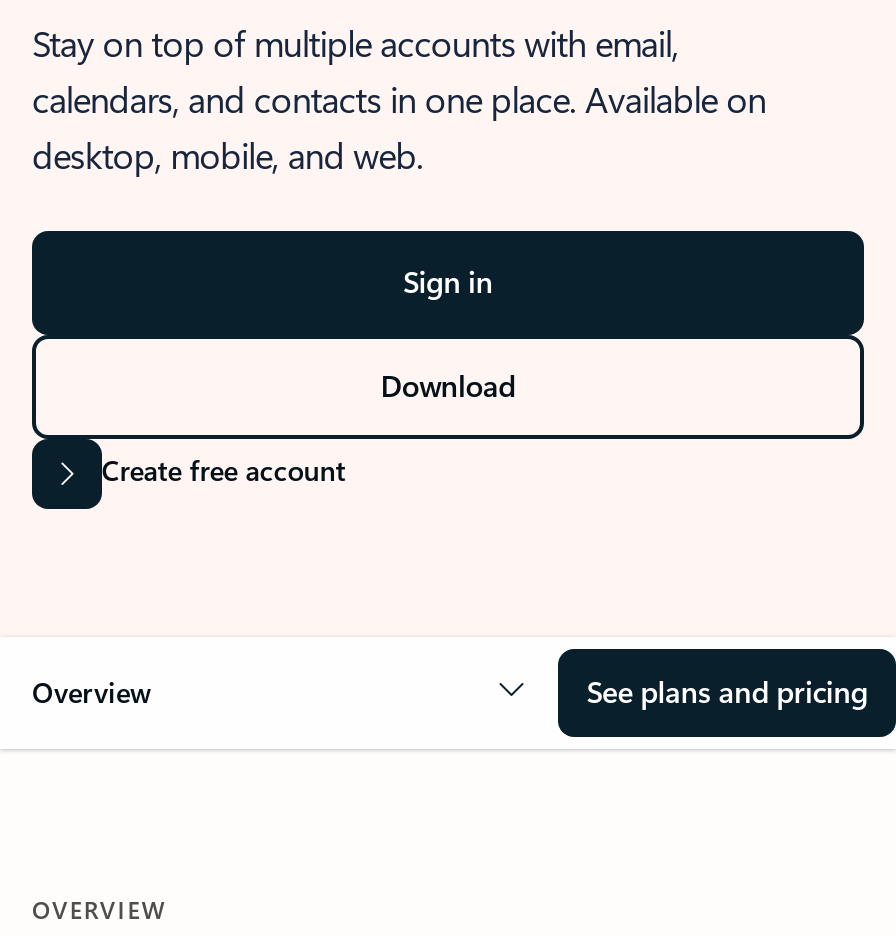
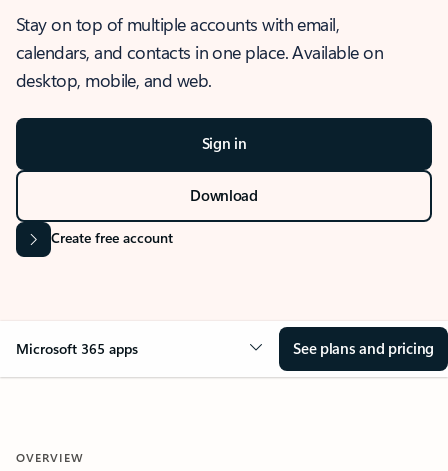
- Overview
+ Microsoft 365 apps
